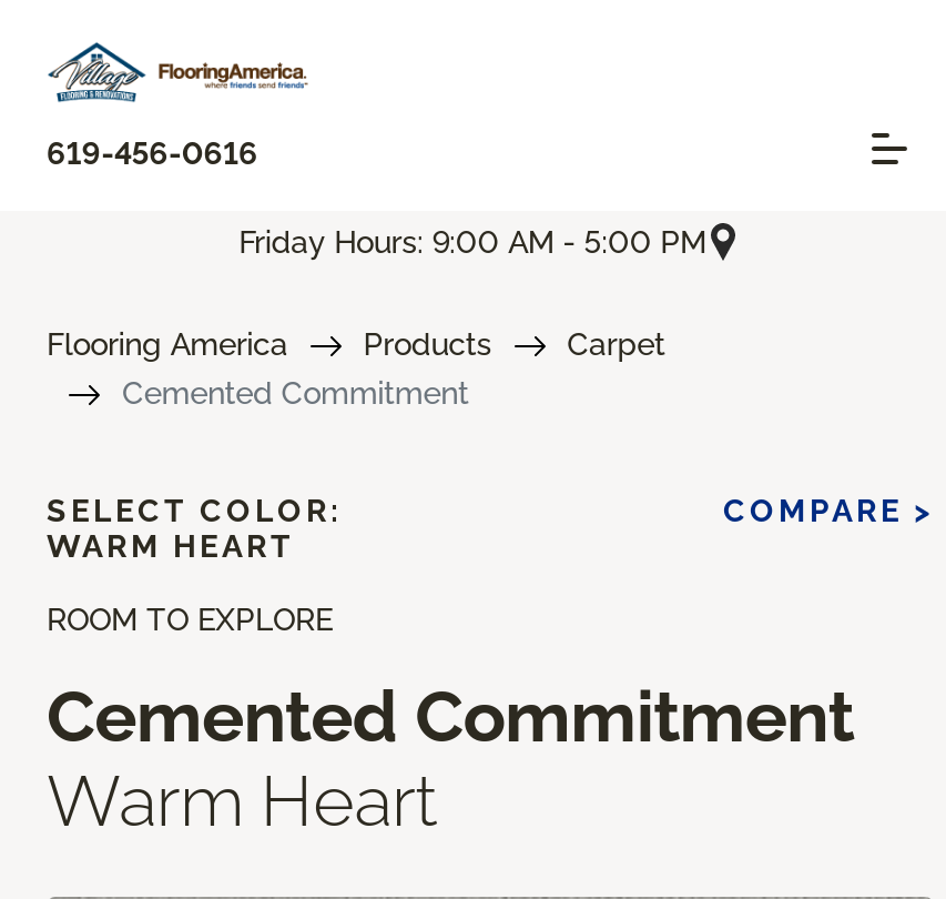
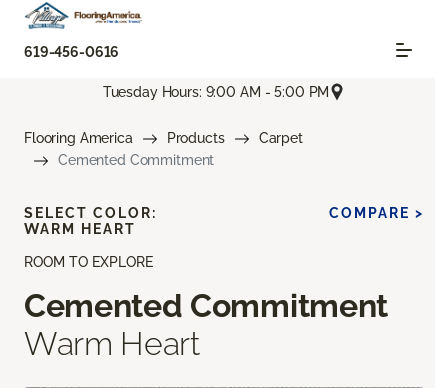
- Friday Hours: 9:00 AM - 5:00 PM
+ Tuesday Hours: 9:00 AM - 5:00 PM
